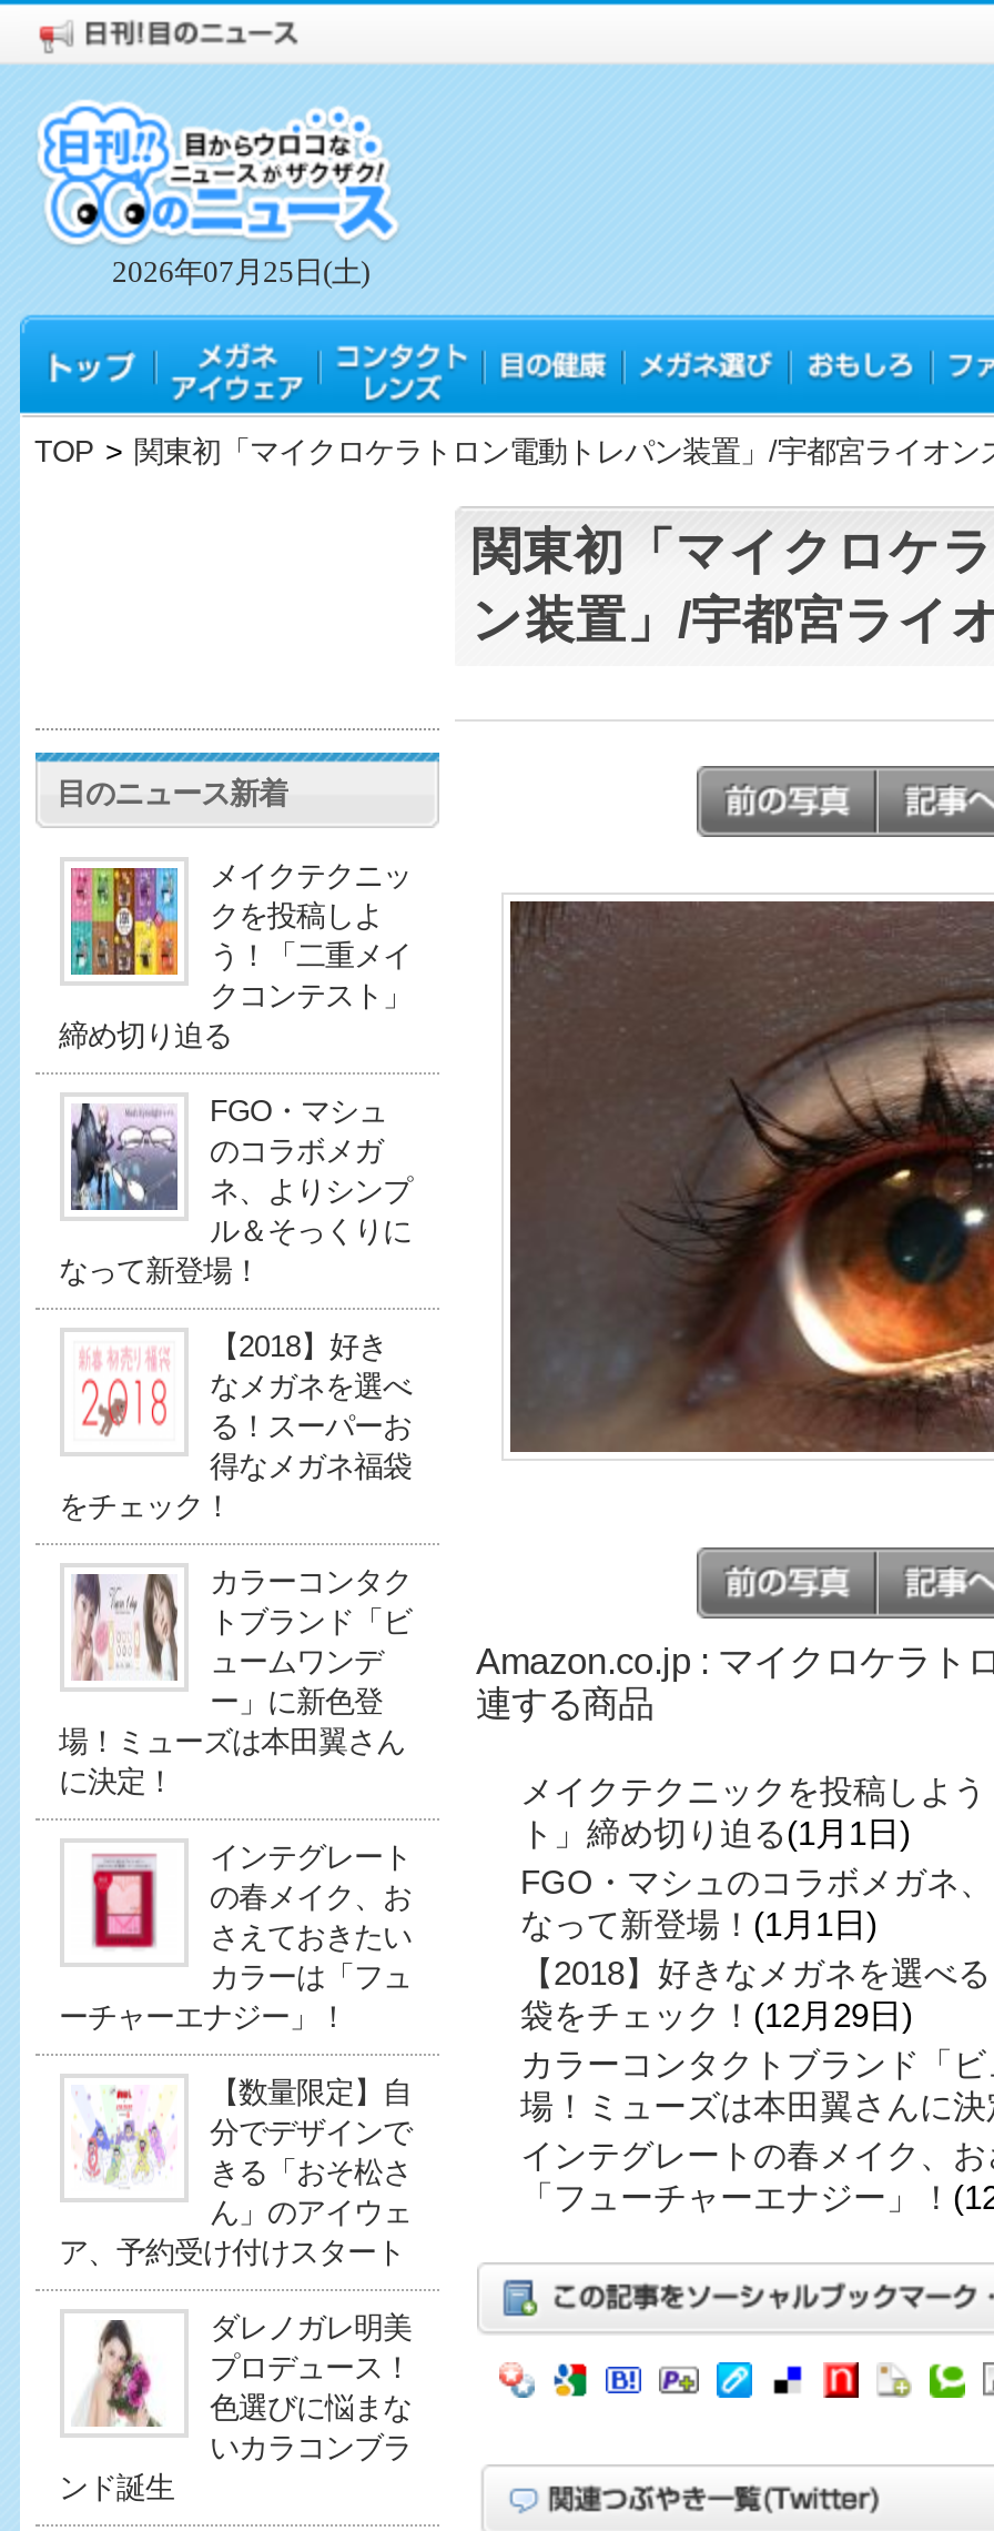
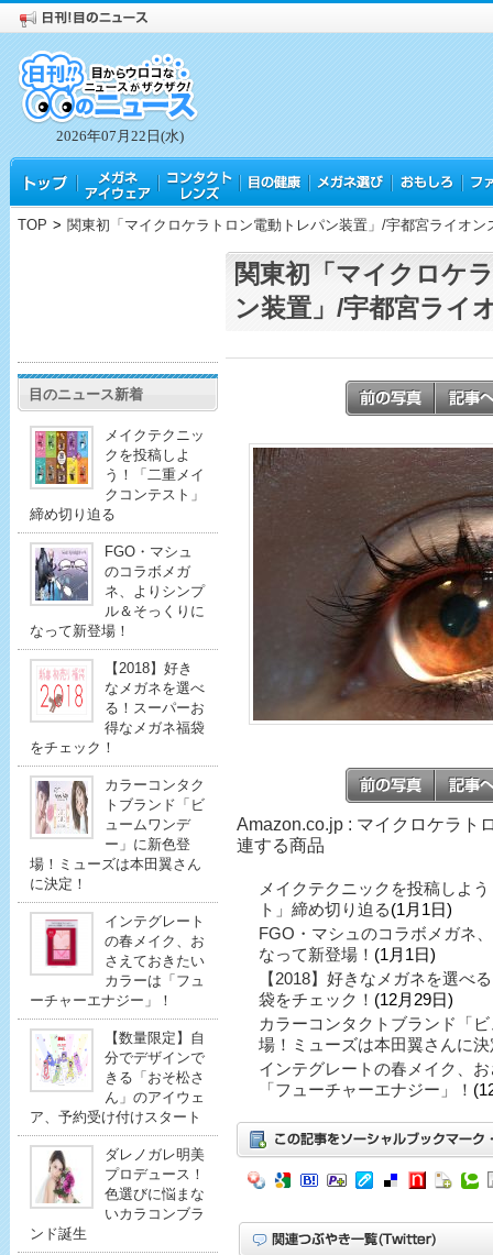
- 2026年07月25日(土)
+ 2026年07月22日(水)
